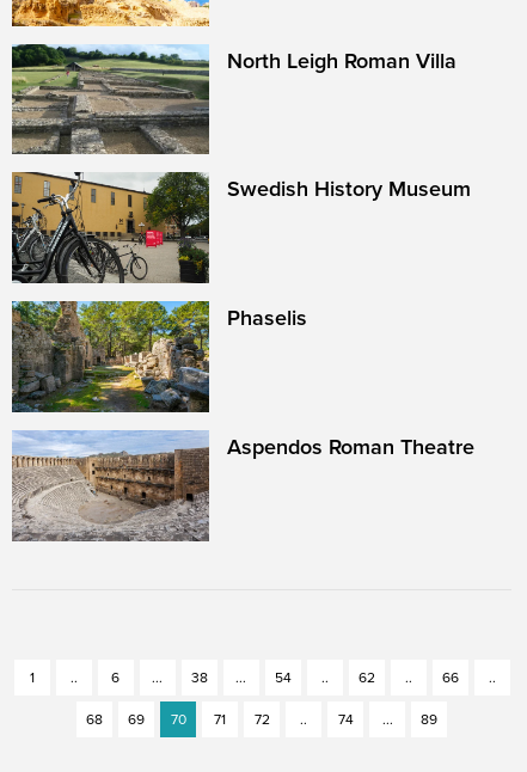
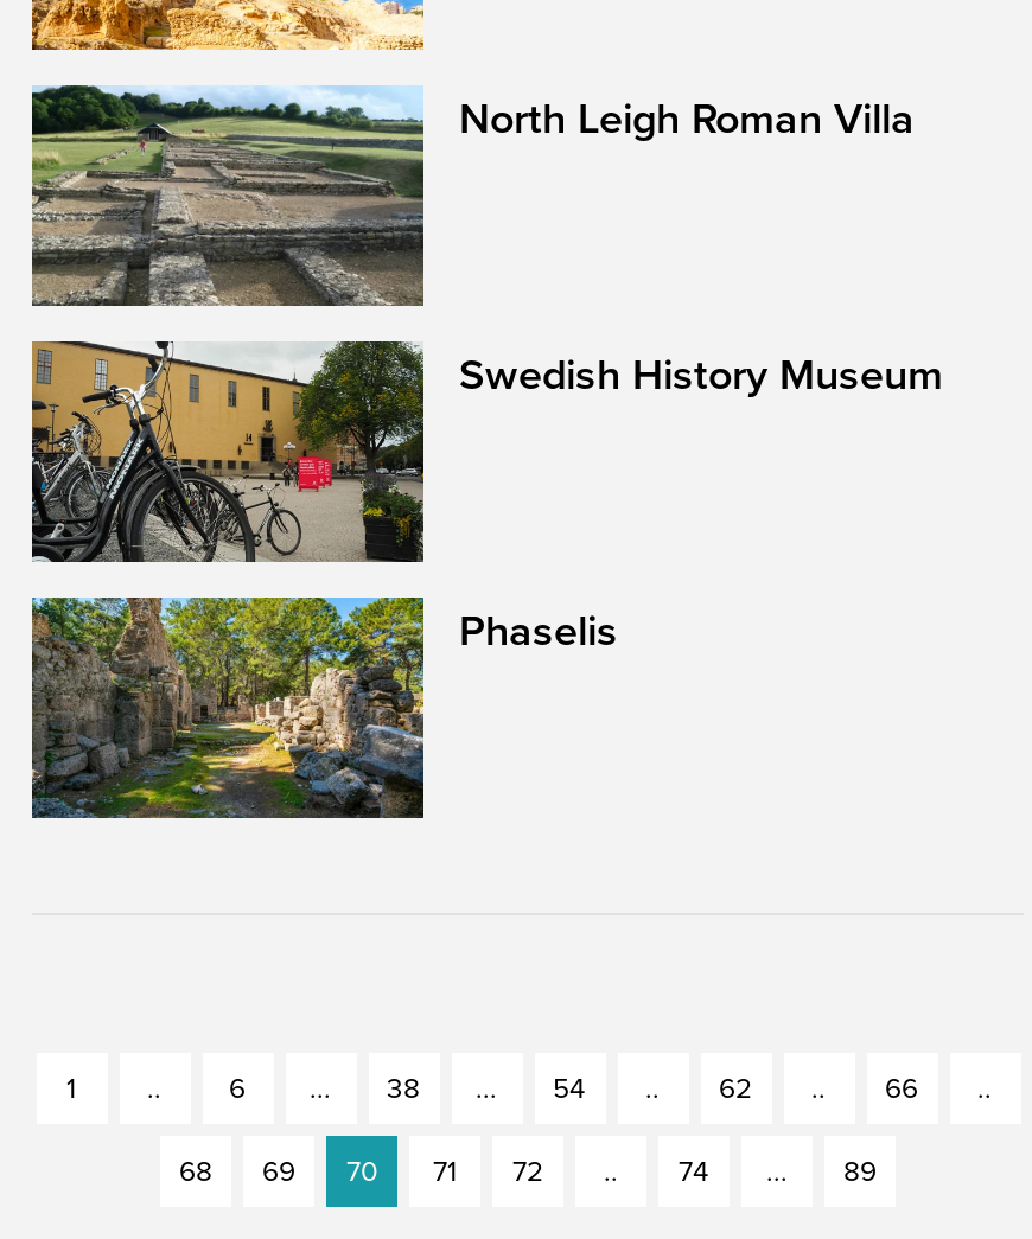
- [image]
- Aspendos Roman Theatre
